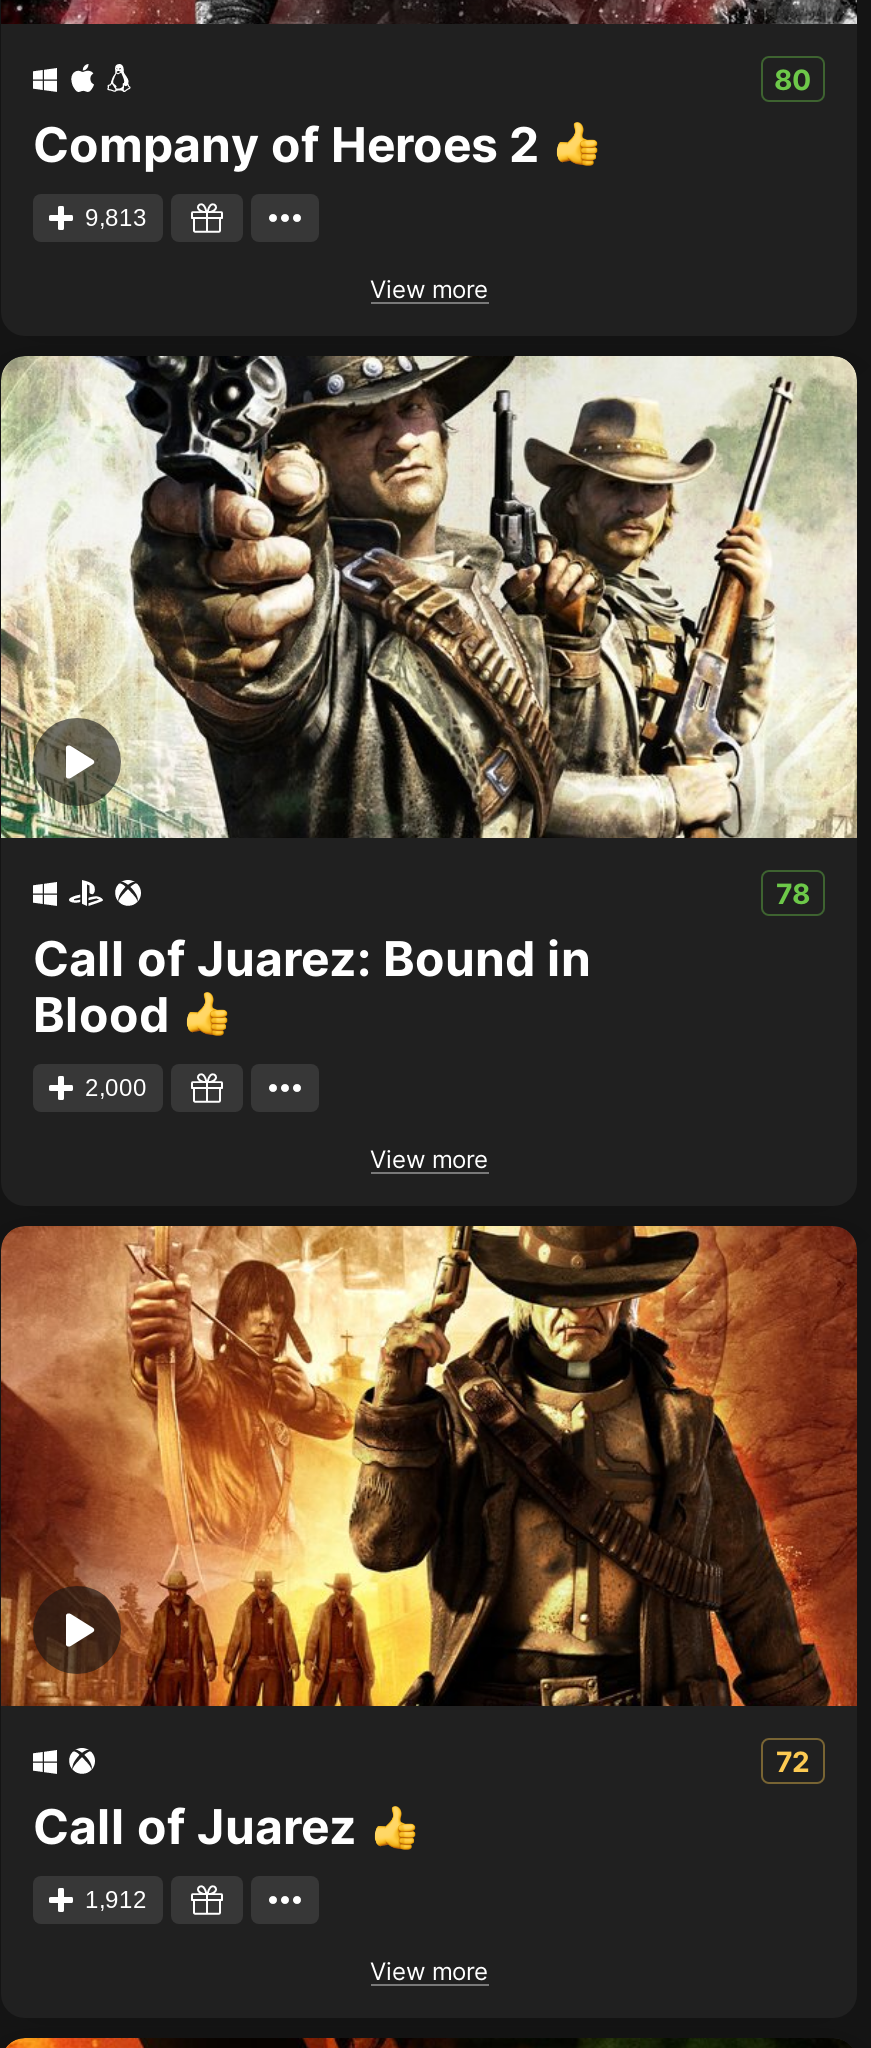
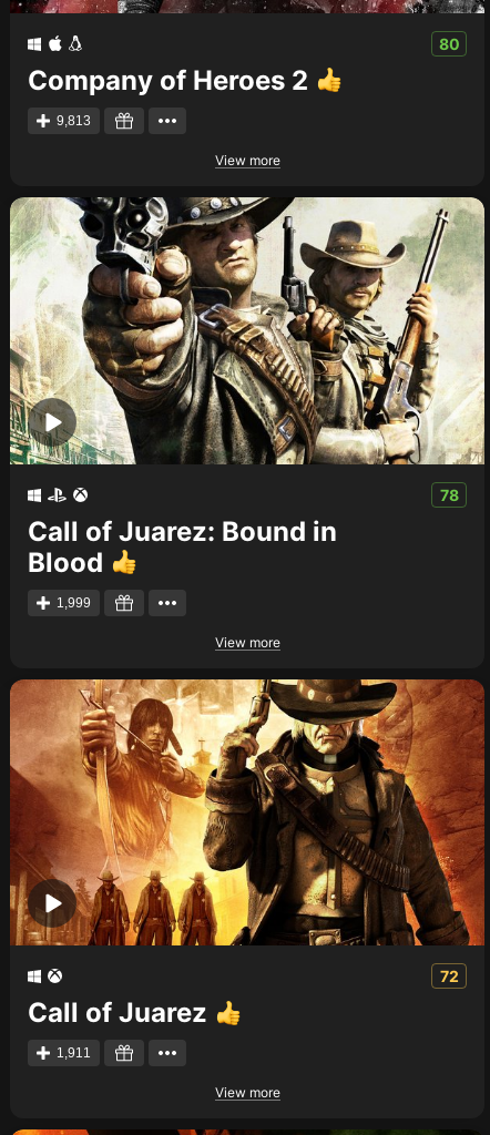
- 2,000
+ 1,999

- 1,912
+ 1,911
